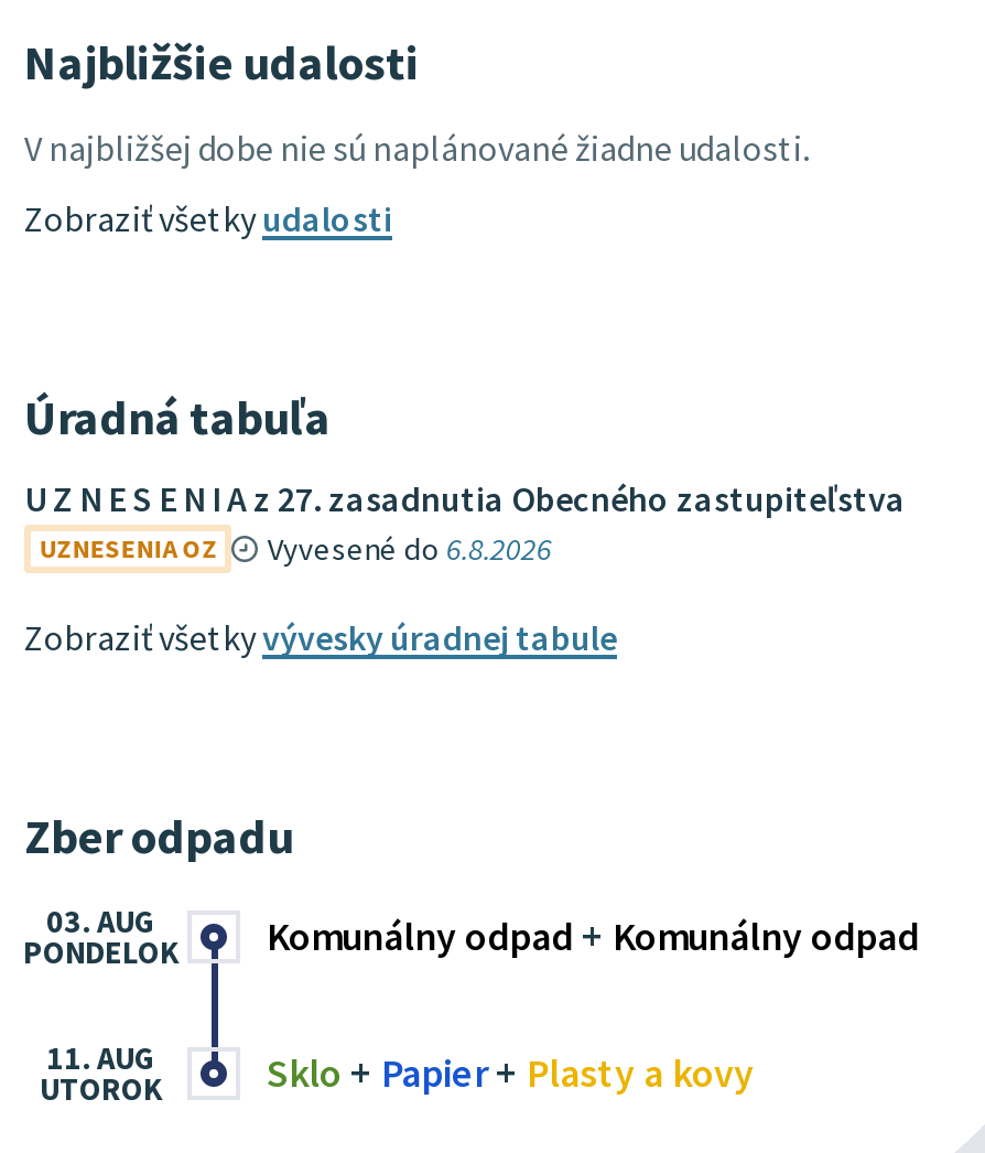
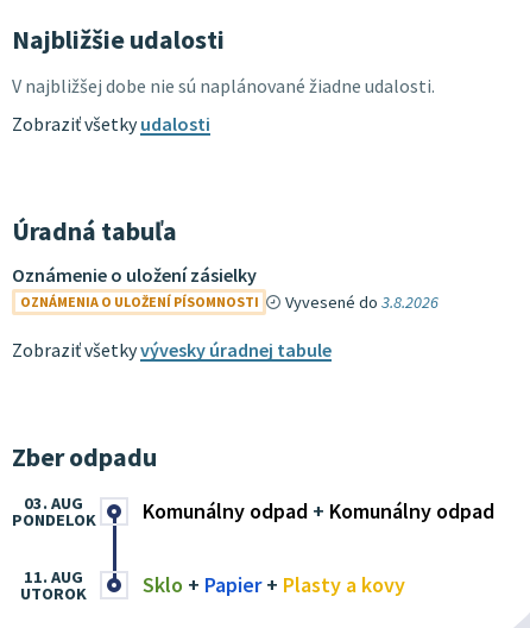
- U Z N E S E N I A z 27. zasadnutia Obecného zastupiteľstva
- UZNESENIA OZ
- Vyvesené do 6.8.2026
+ Oznámenie o uložení zásielky
+ OZNÁMENIA O ULOŽENÍ PÍSOMNOSTI
+ Vyvesené do 3.8.2026
